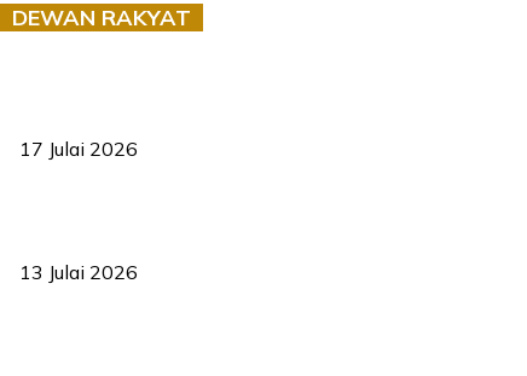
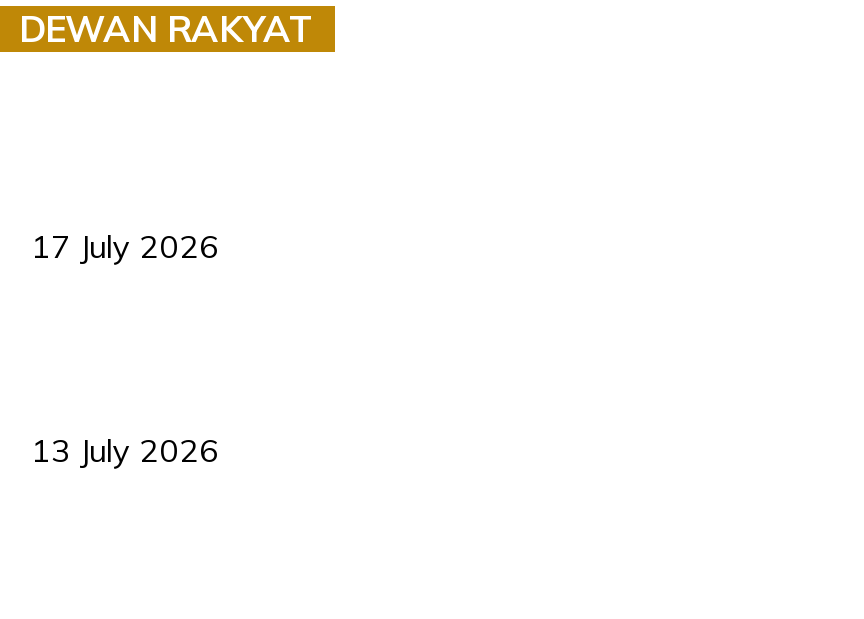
- 17 Julai 2026
+ 17 July 2026

- 13 Julai 2026
+ 13 July 2026
